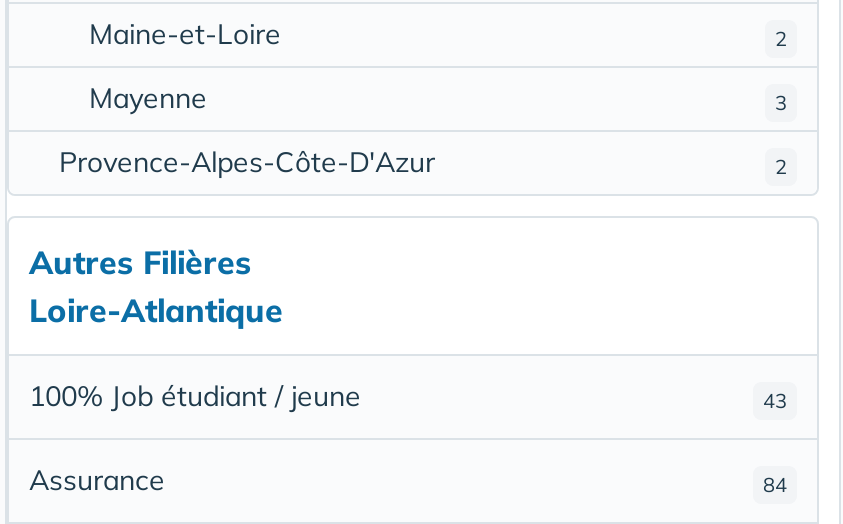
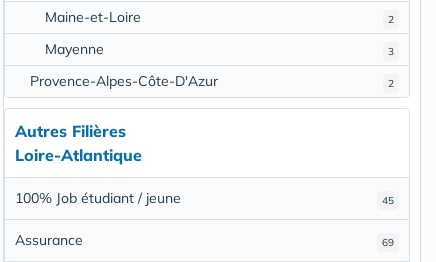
- 43
+ 45

- 84
+ 69
